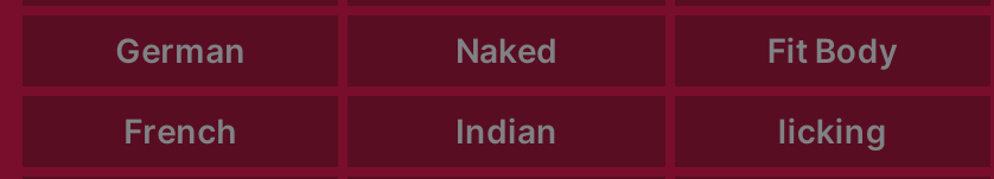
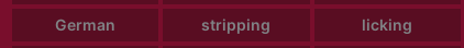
- Naked
- Fit Body
- French
- Indian
+ stripping
